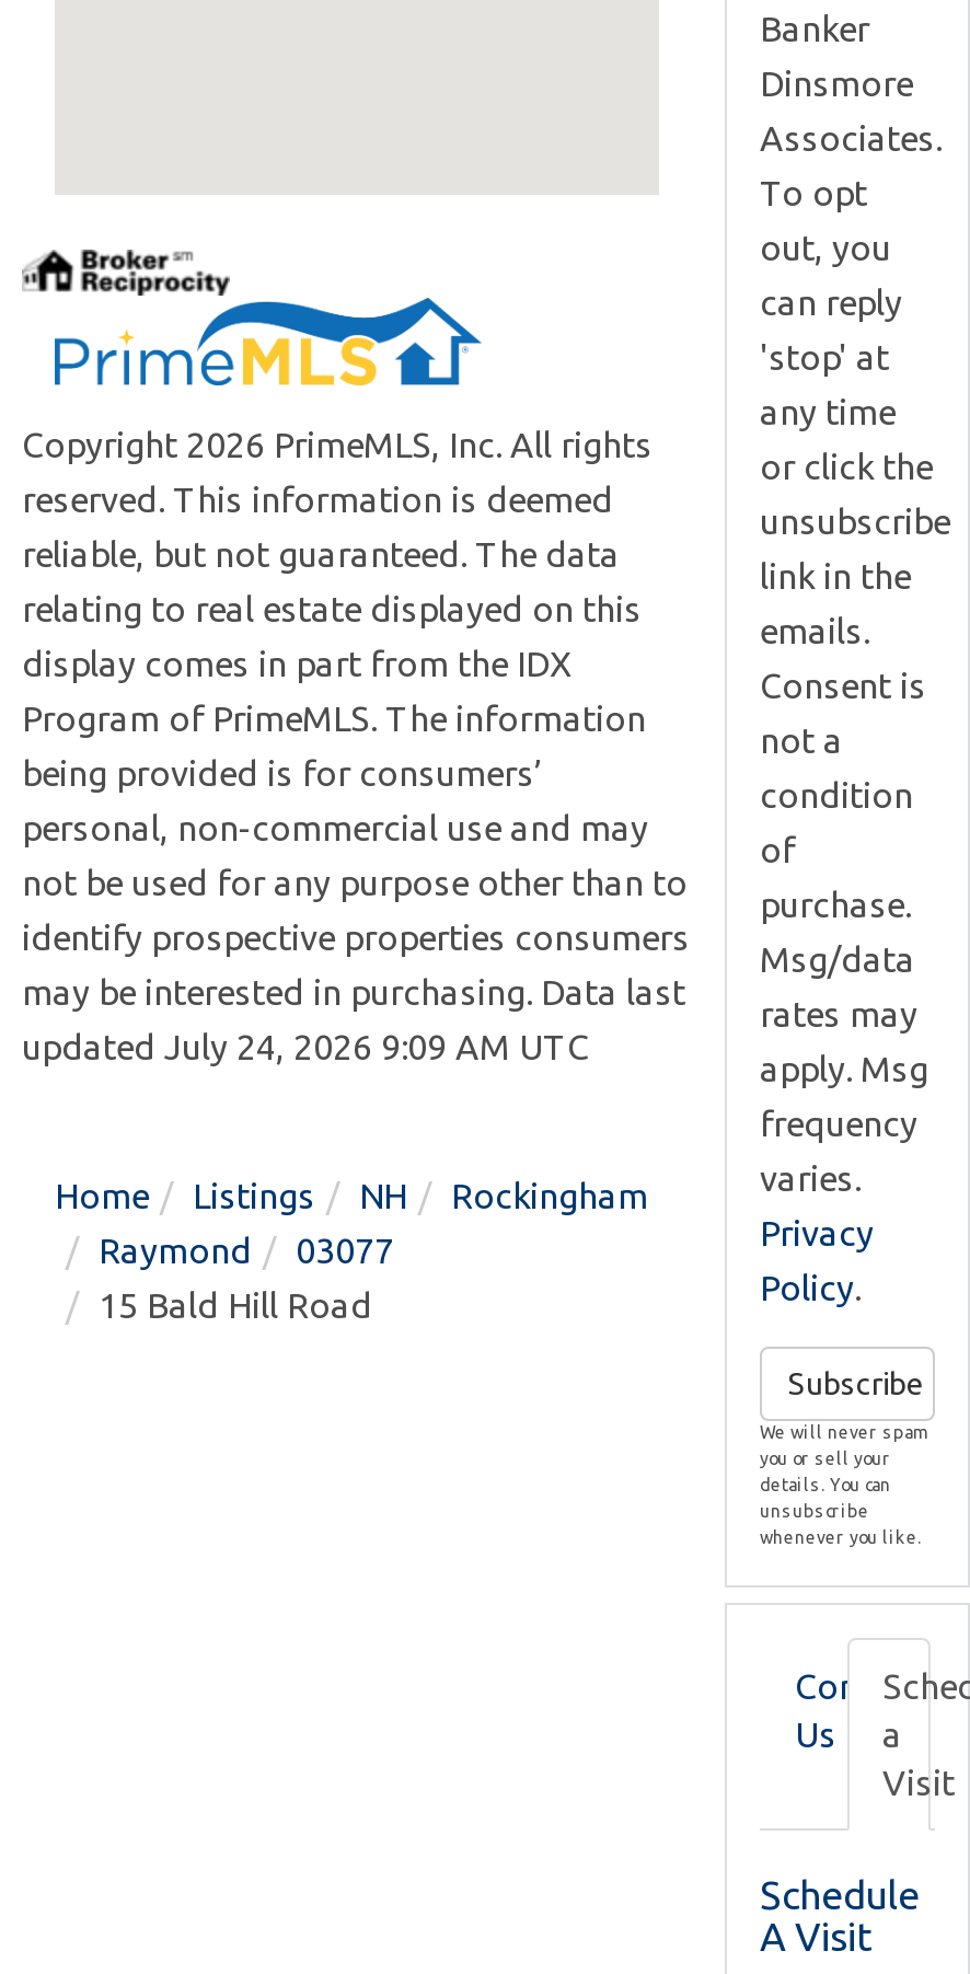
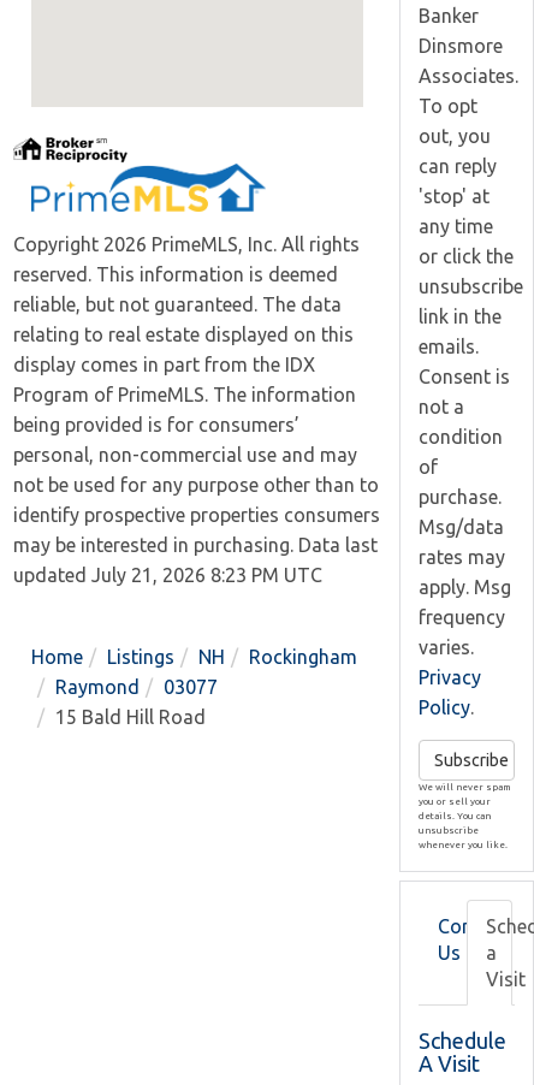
- updated July 24, 2026 9:09 AM UTC
+ updated July 21, 2026 8:23 PM UTC
